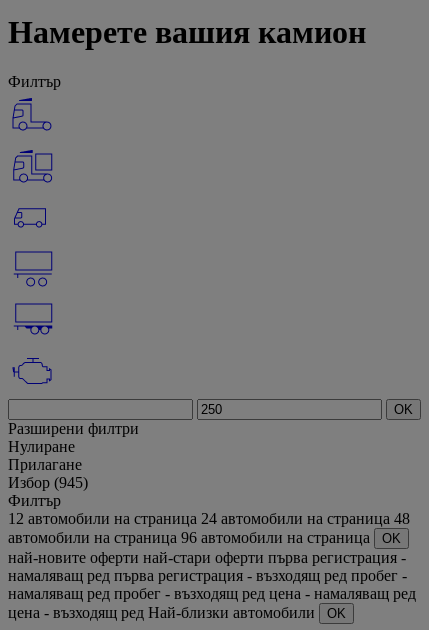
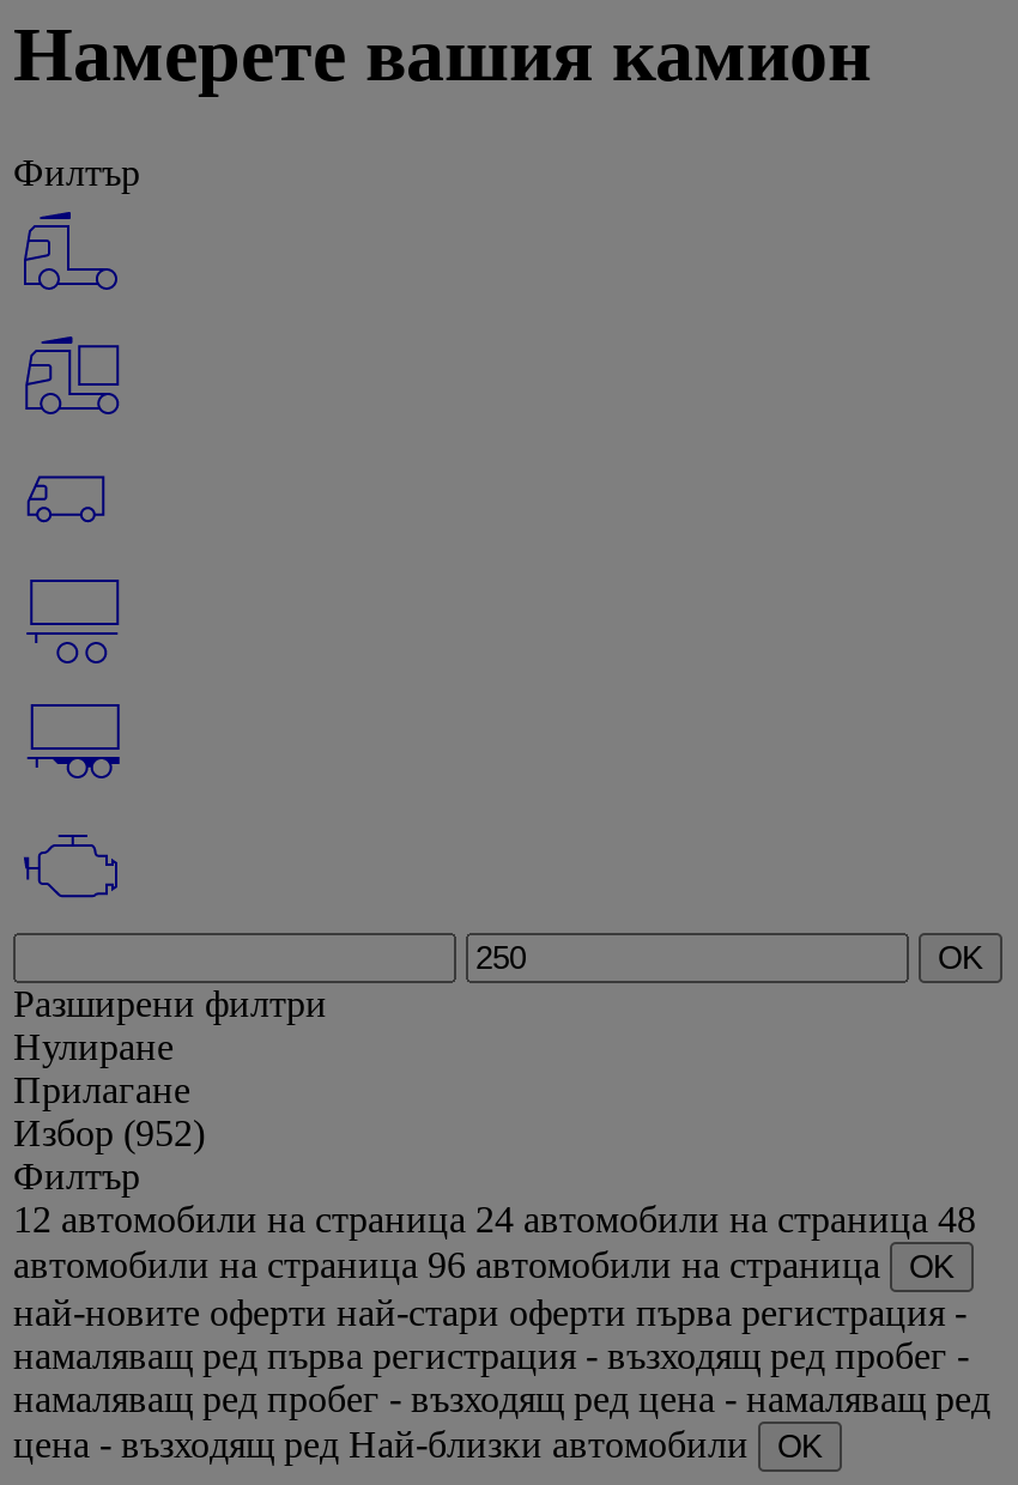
- Избор (945)
+ Избор (952)
